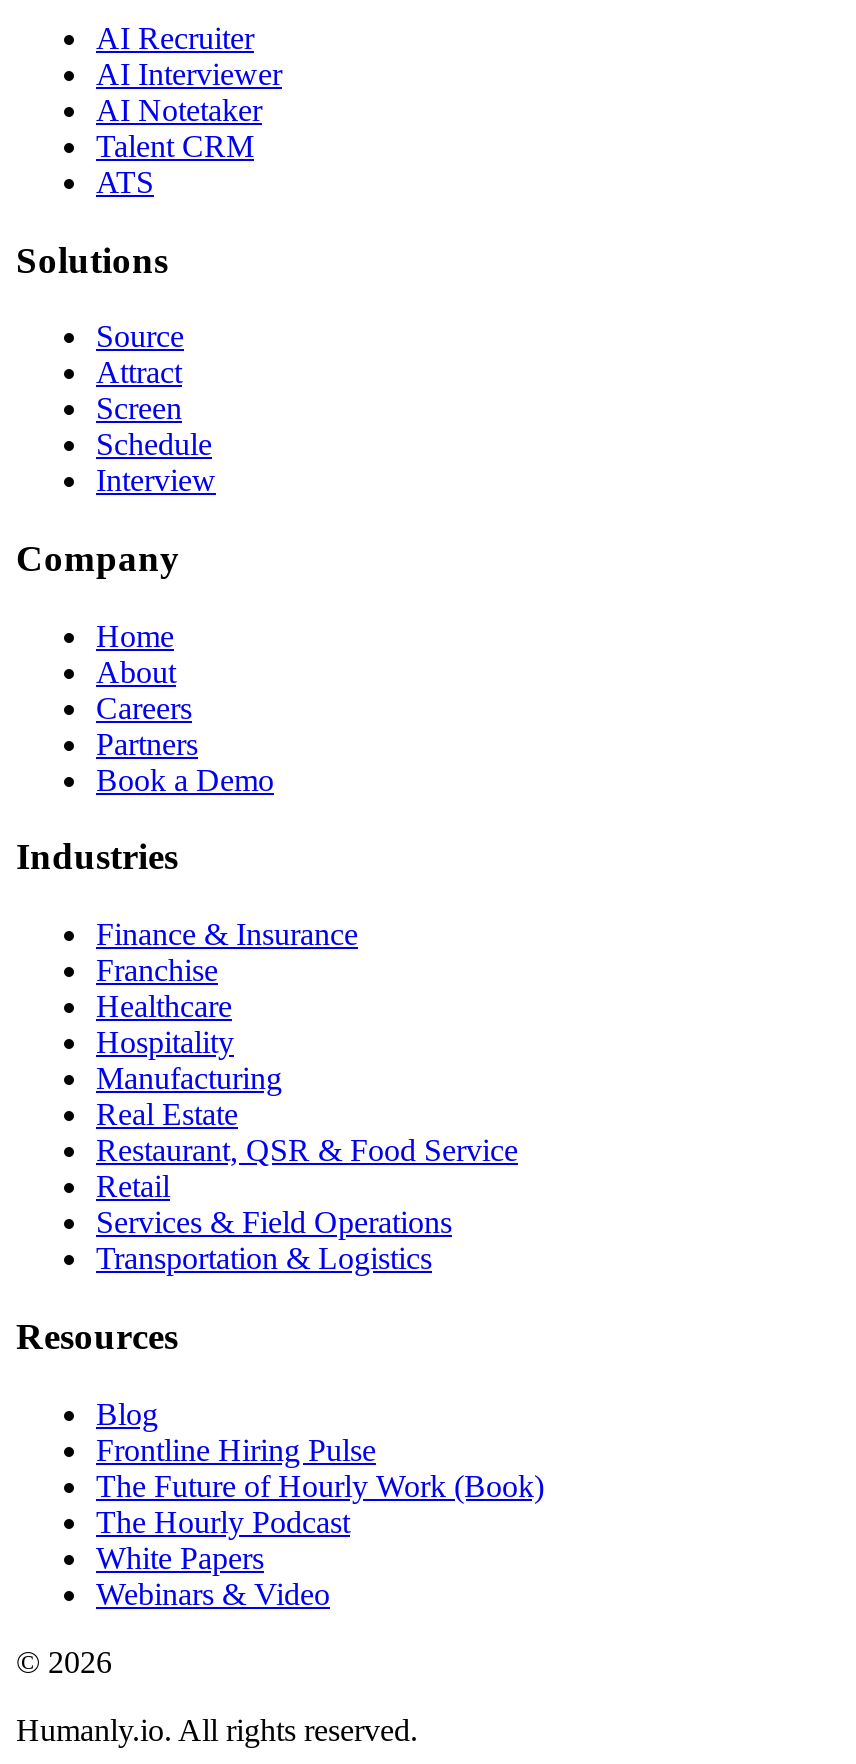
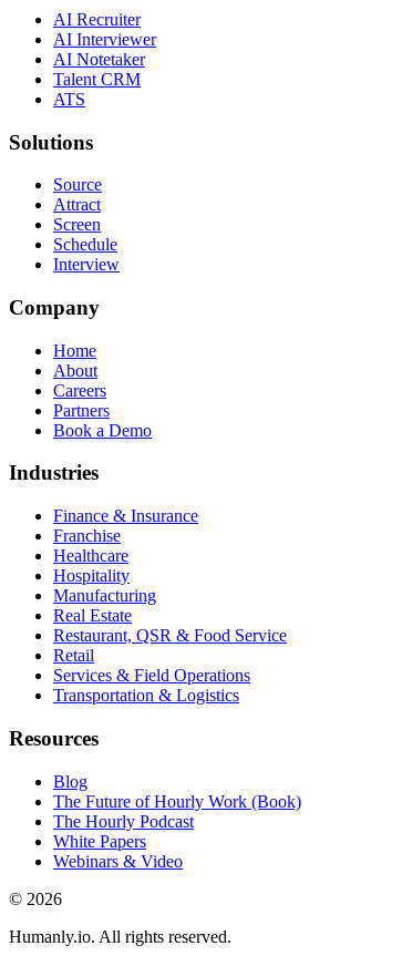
- Frontline Hiring Pulse
